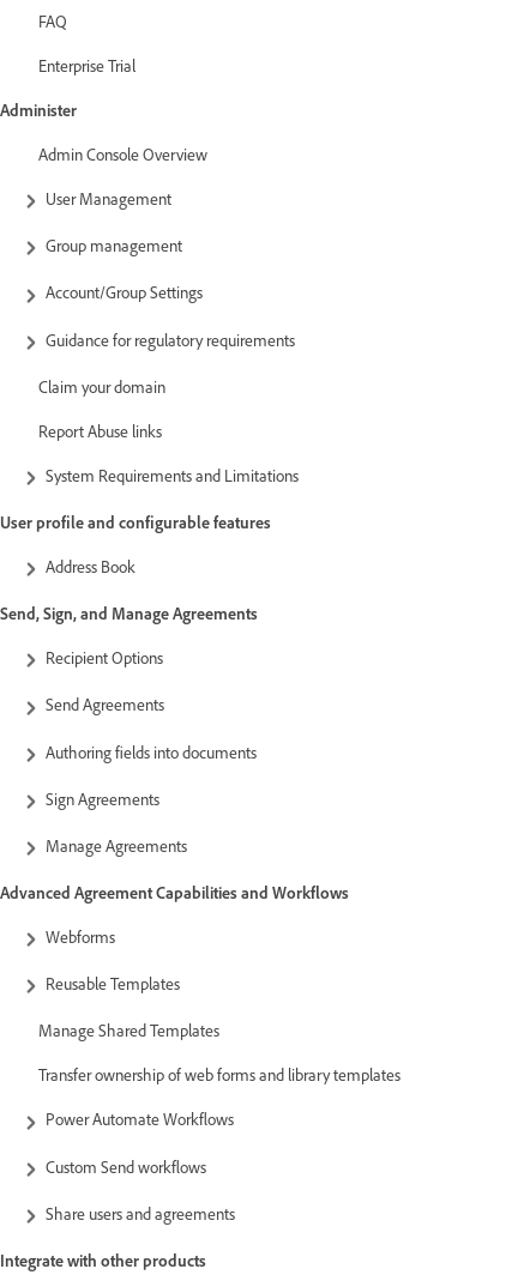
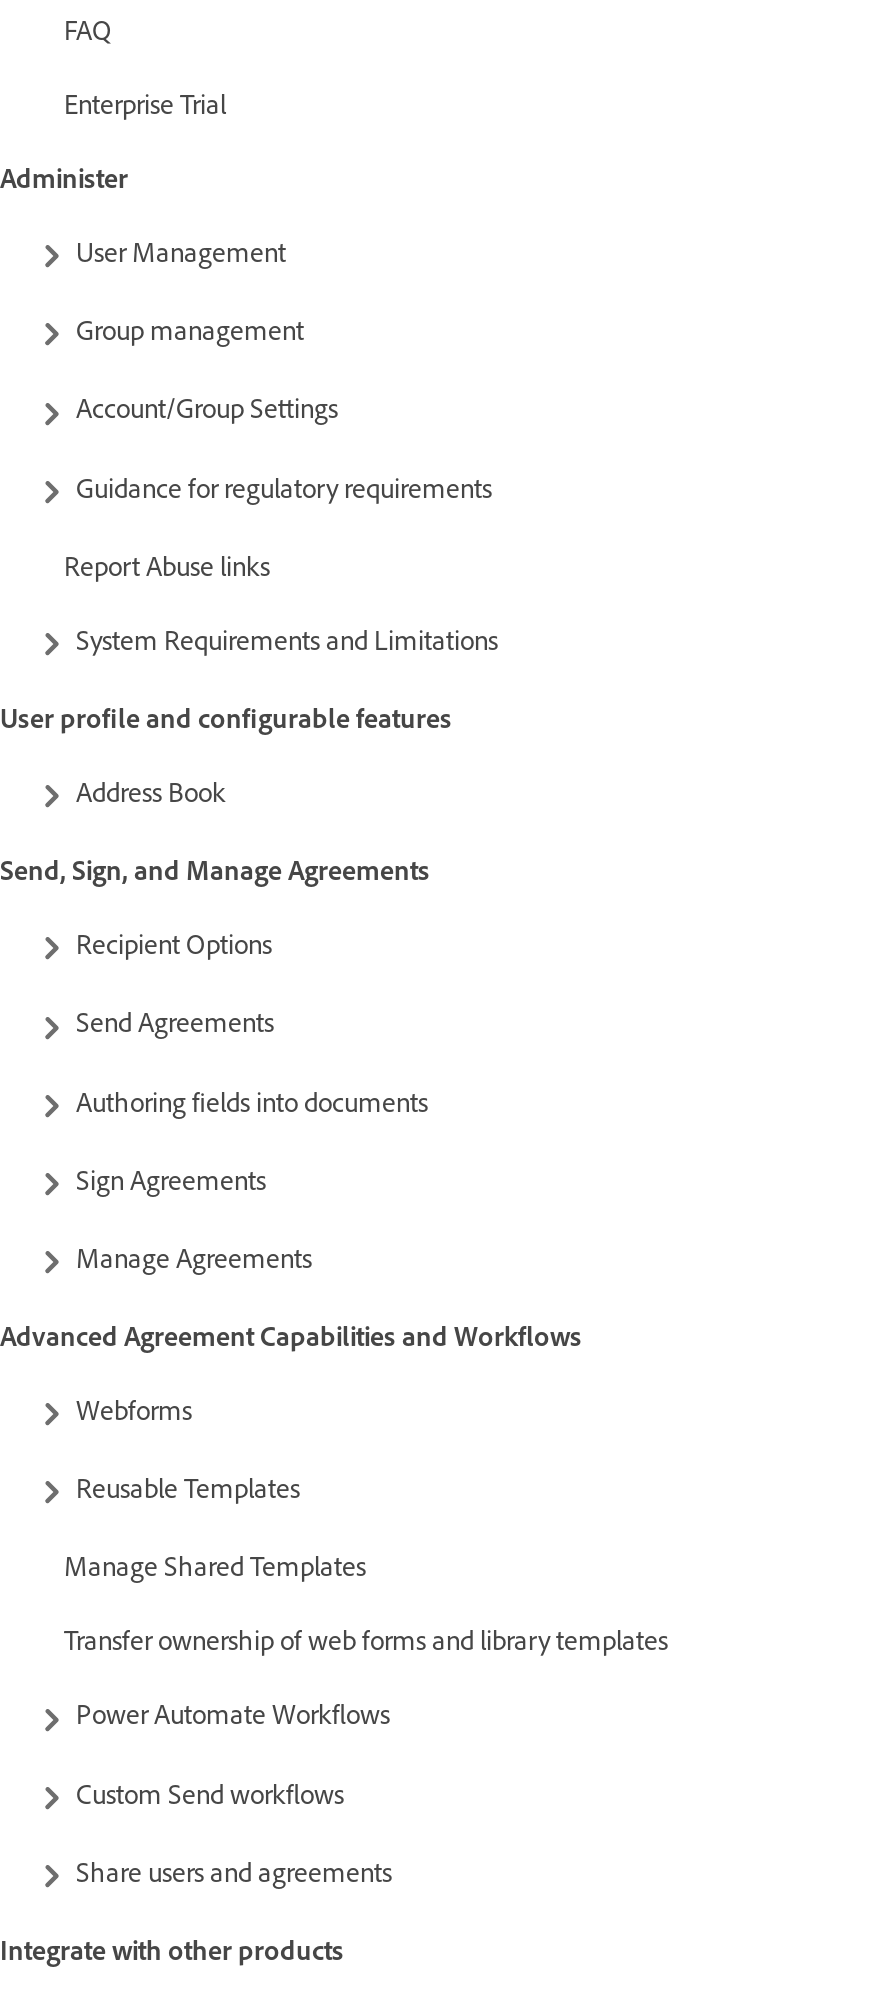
- Admin Console Overview

- Claim your domain
